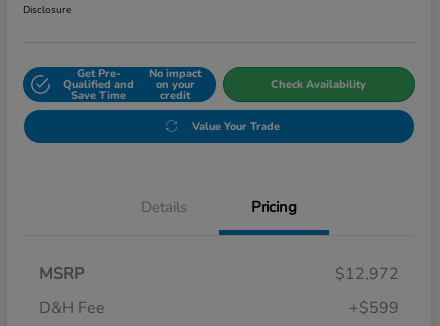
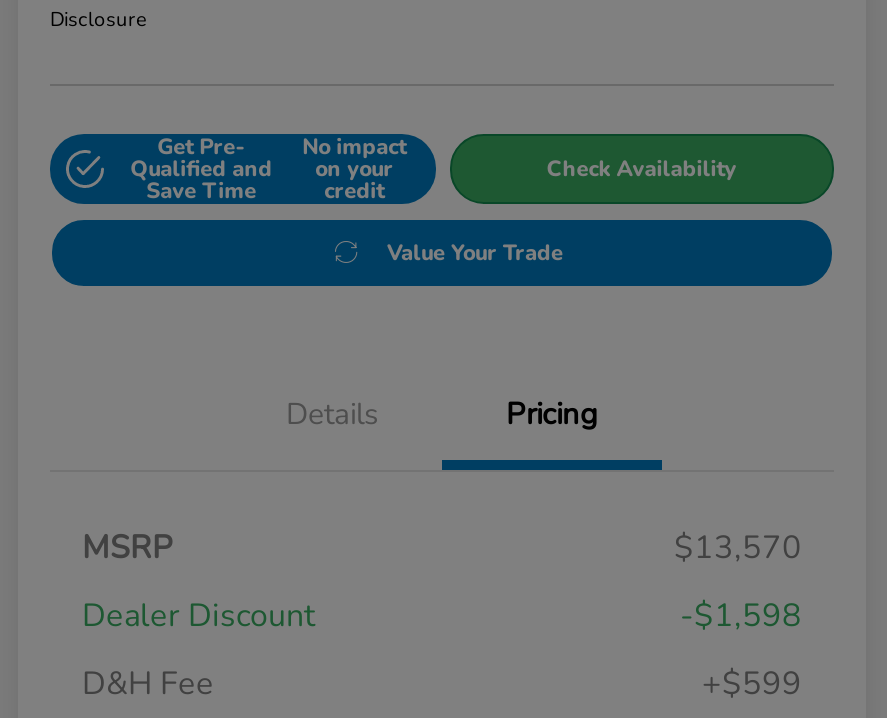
- $12,972
+ $13,570
+ Dealer Discount
+ -$1,598
